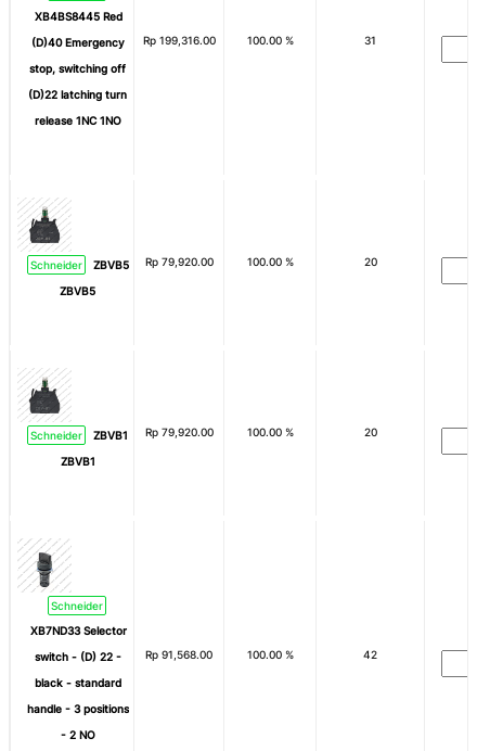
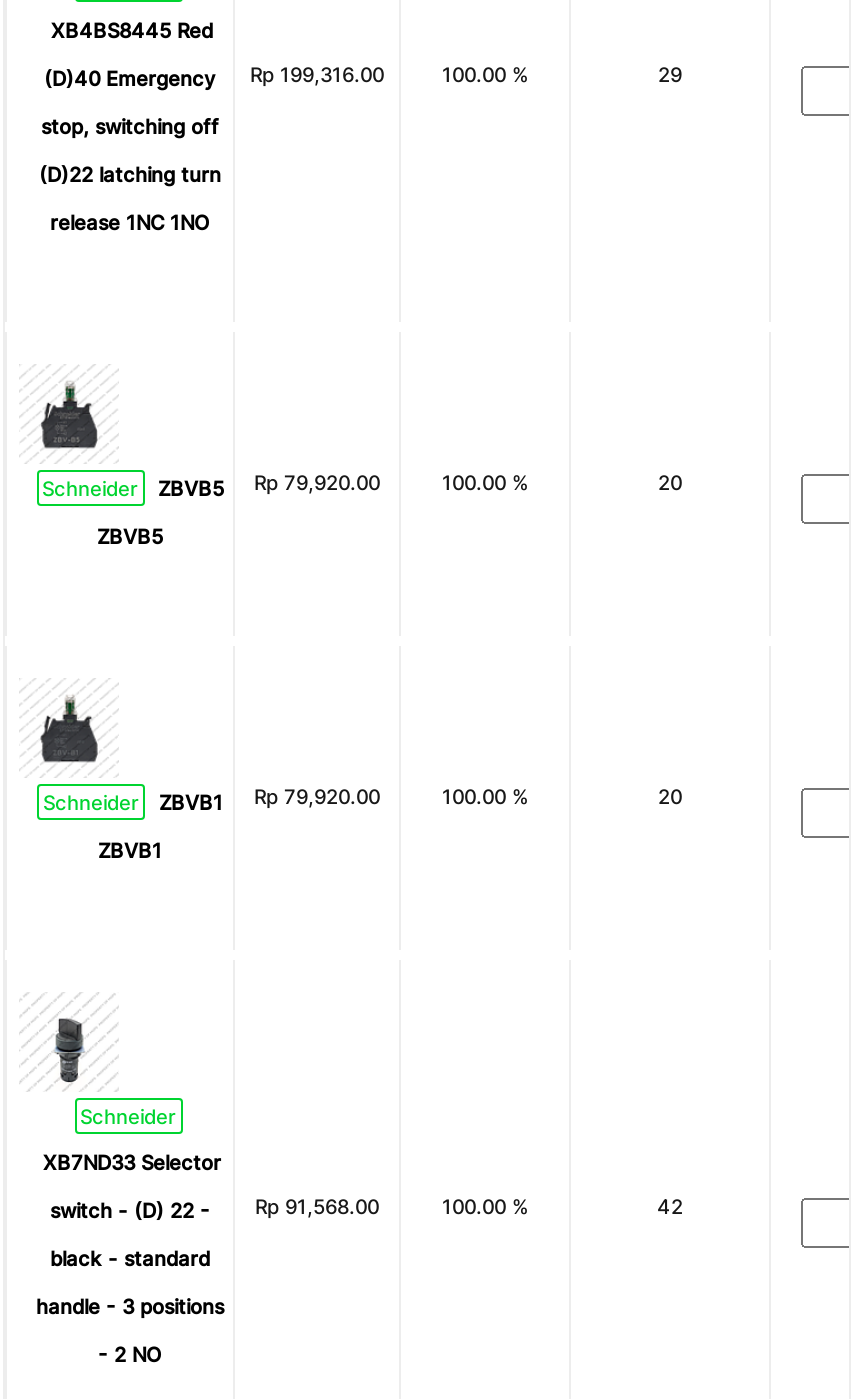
- 31
+ 29
